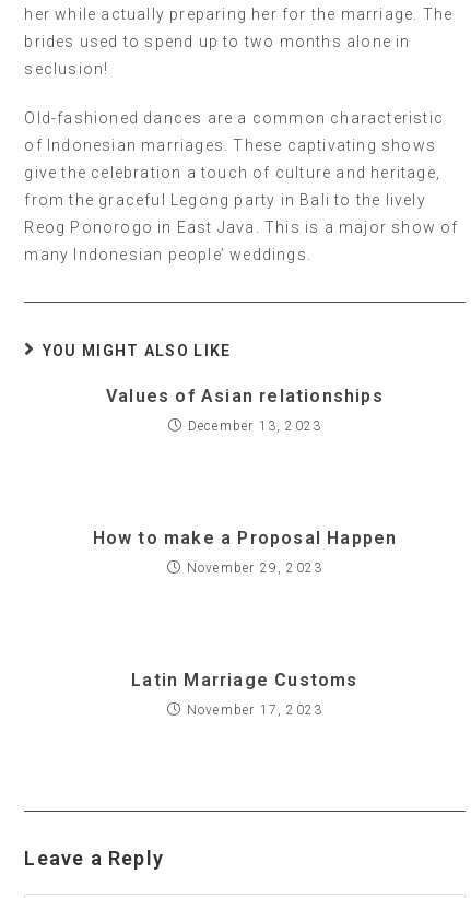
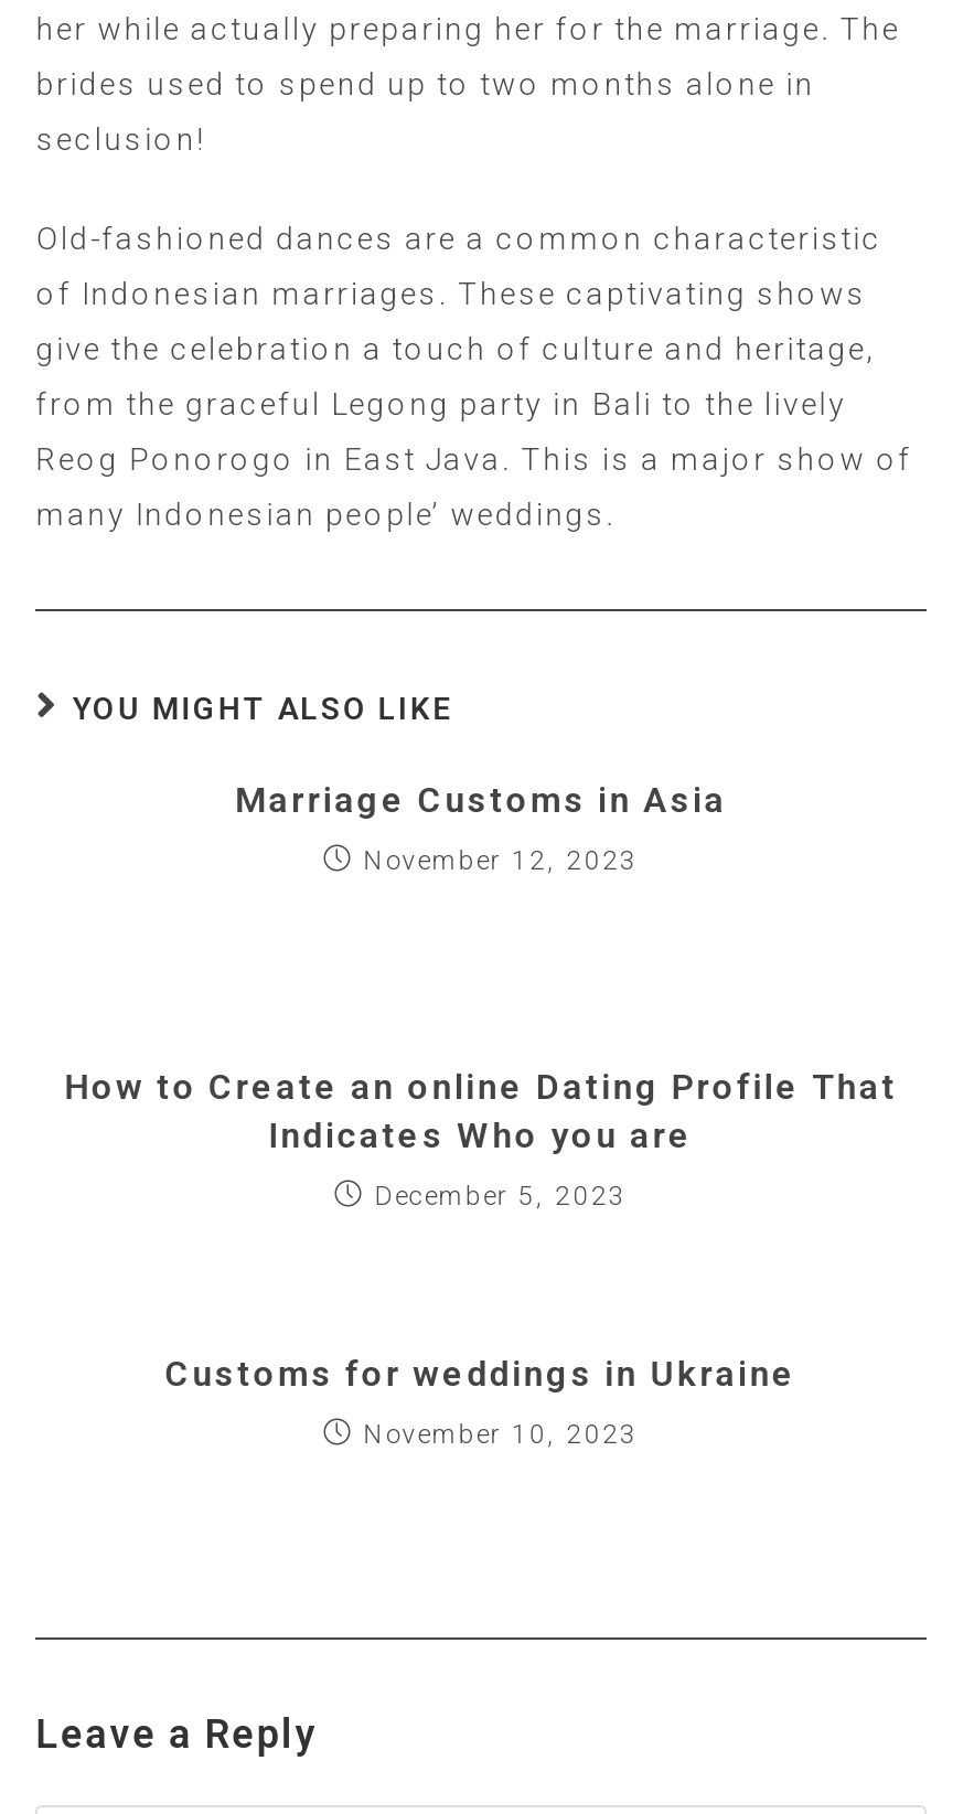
- Values of Asian relationships
+ Marriage Customs in Asia

- December 13, 2023
+ November 12, 2023

- How to make a Proposal Happen
+ How to Create an online Dating Profile That
+ Indicates Who you are

- November 29, 2023
+ December 5, 2023

- Latin Marriage Customs
+ Customs for weddings in Ukraine

- November 17, 2023
+ November 10, 2023
